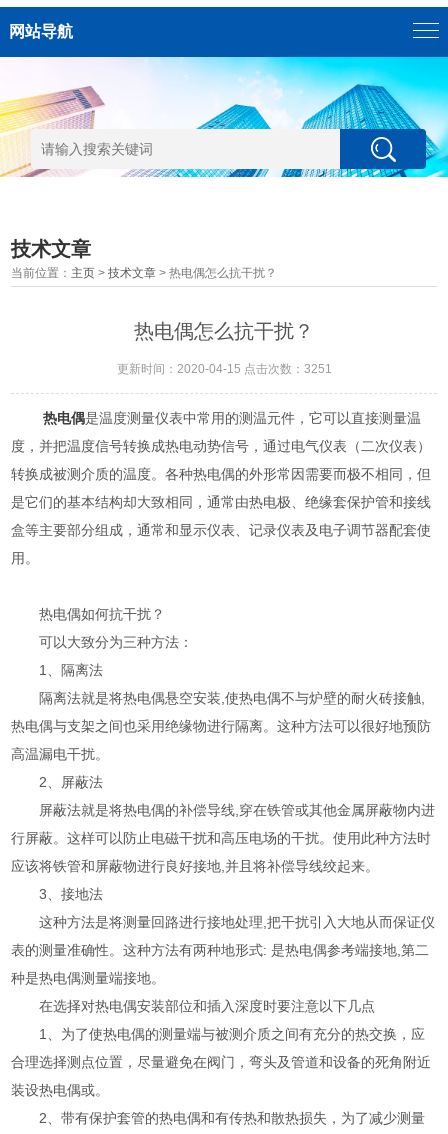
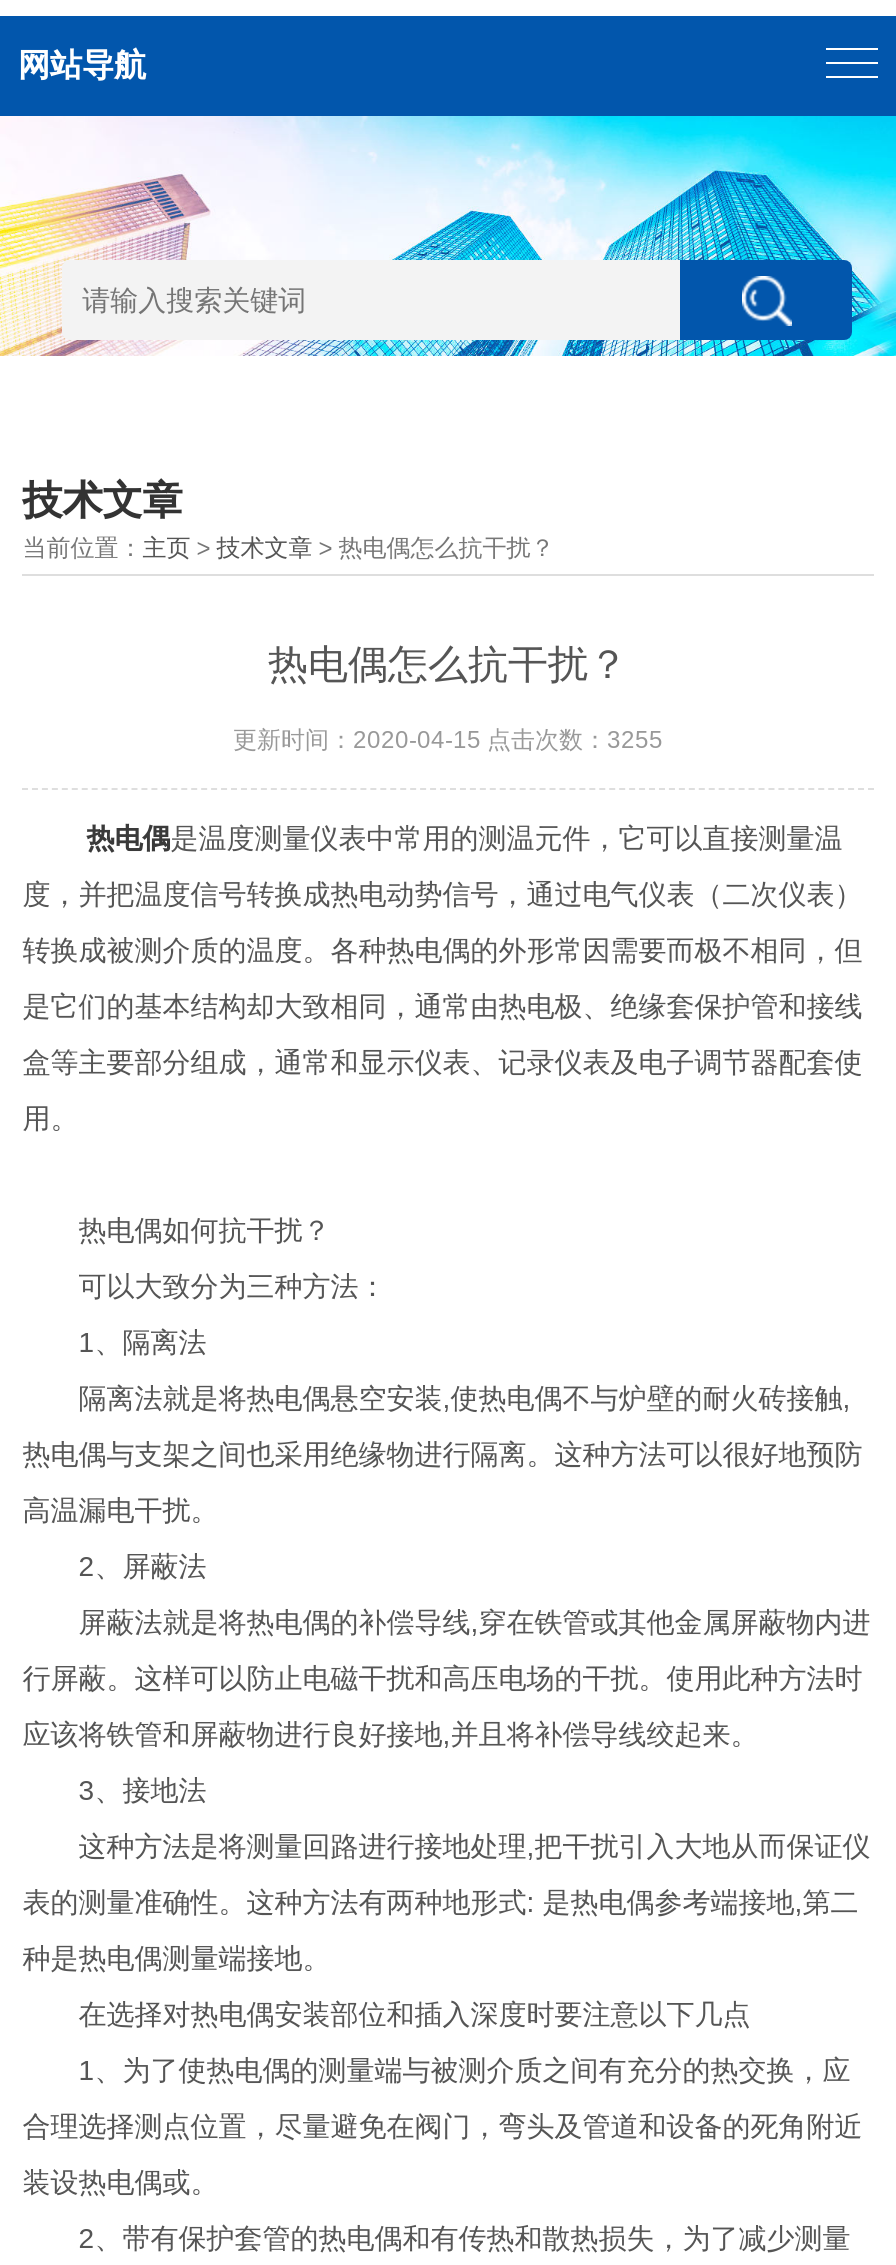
- 更新时间：2020-04-15 点击次数：3251
+ 更新时间：2020-04-15 点击次数：3255
